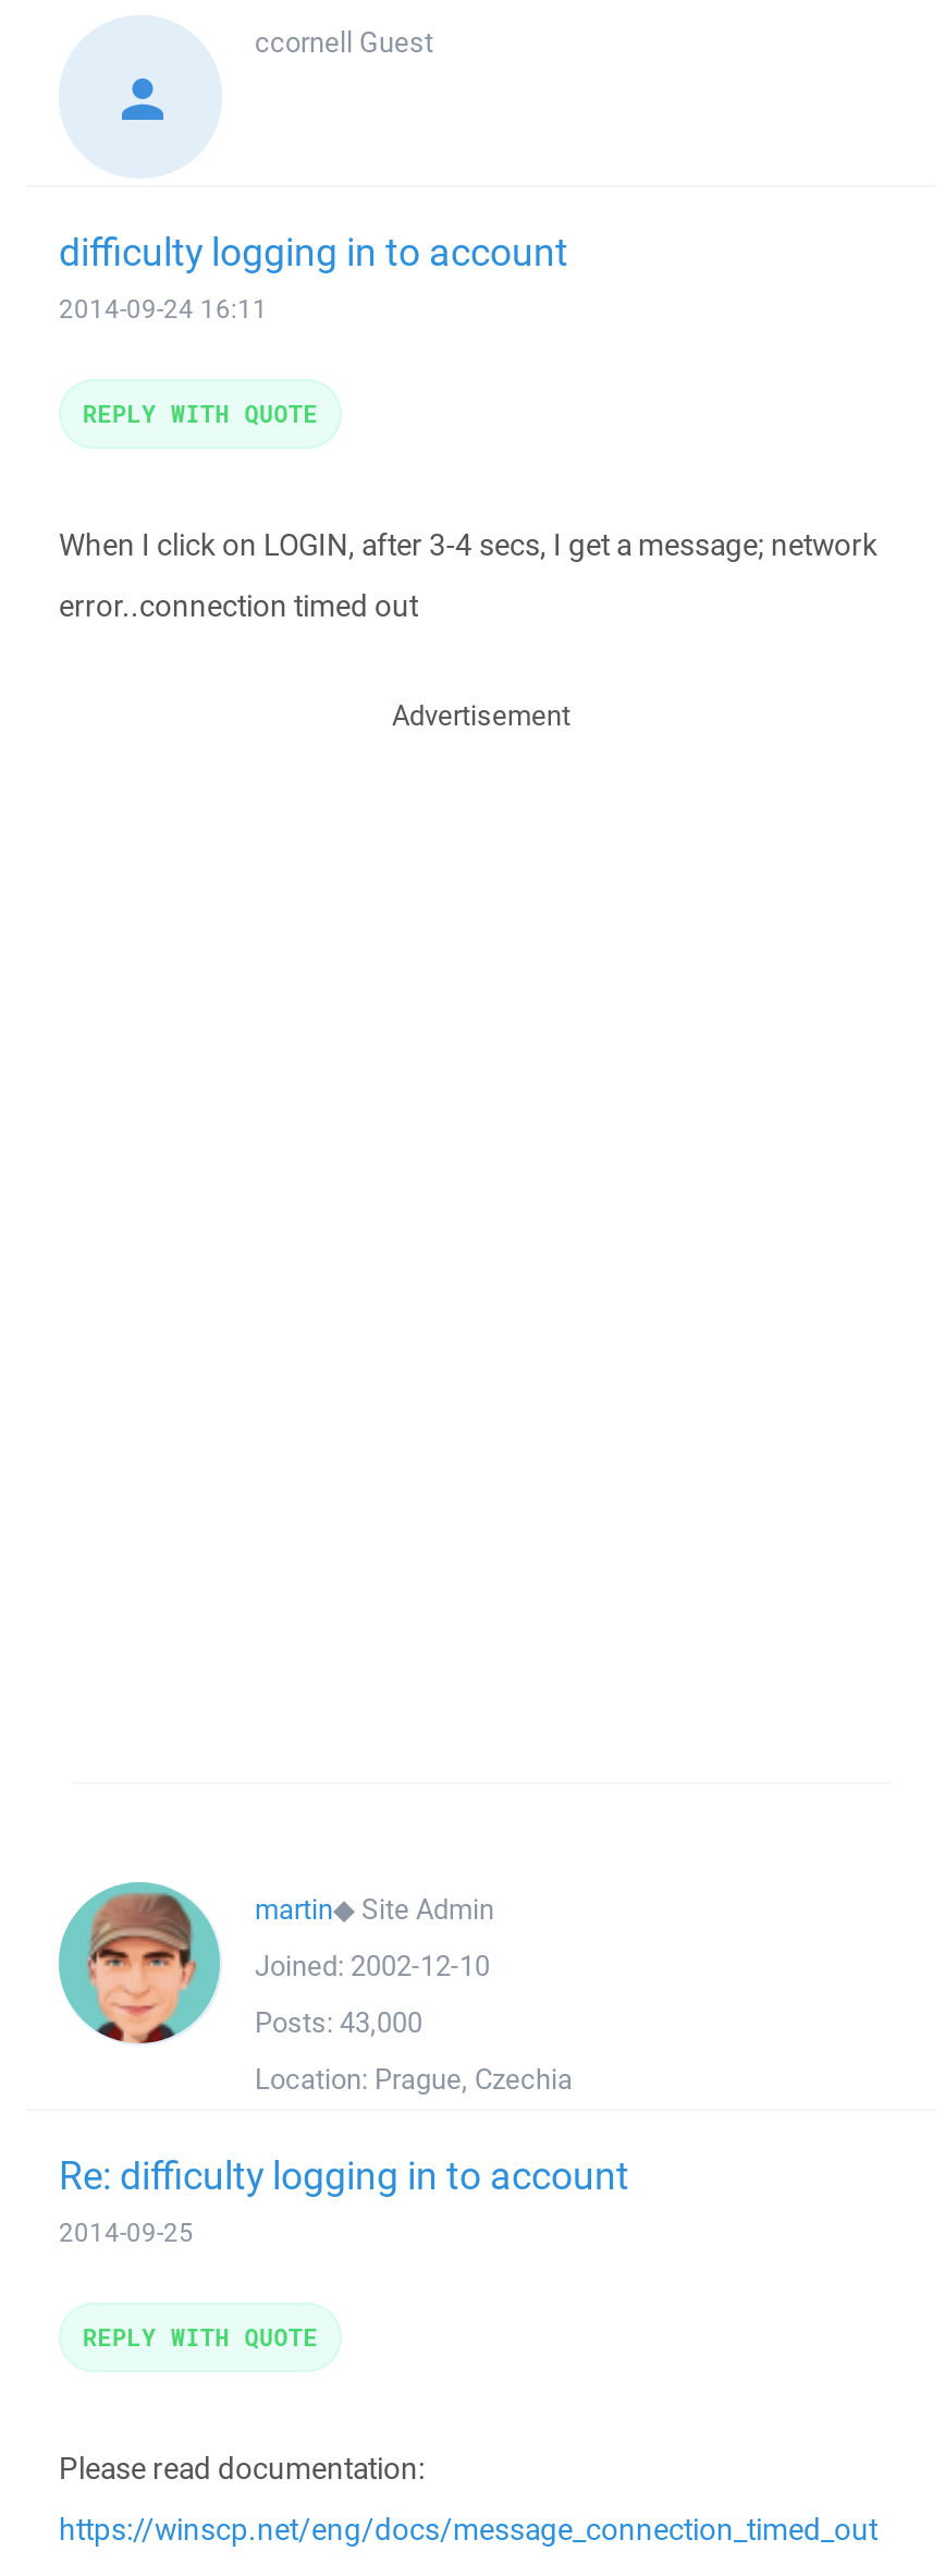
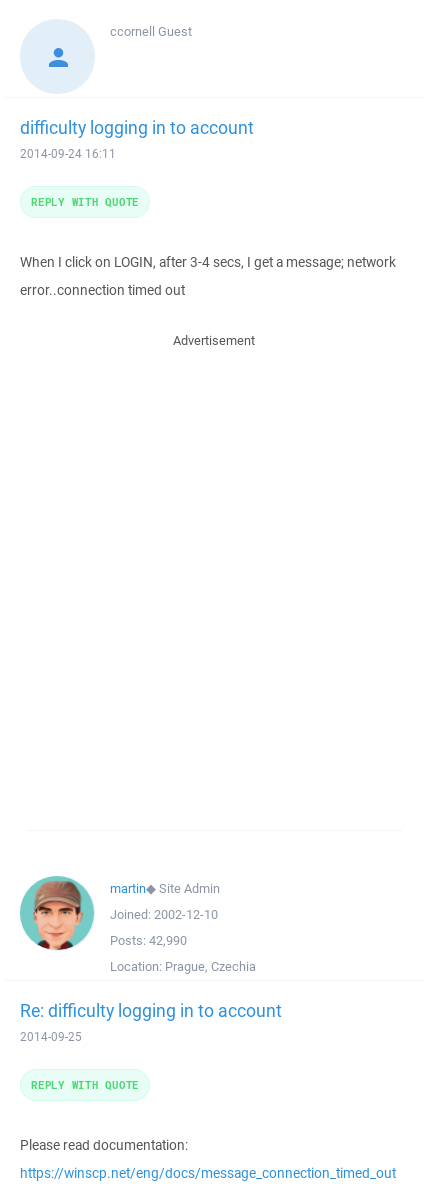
- Posts: 43,000
+ Posts: 42,990
